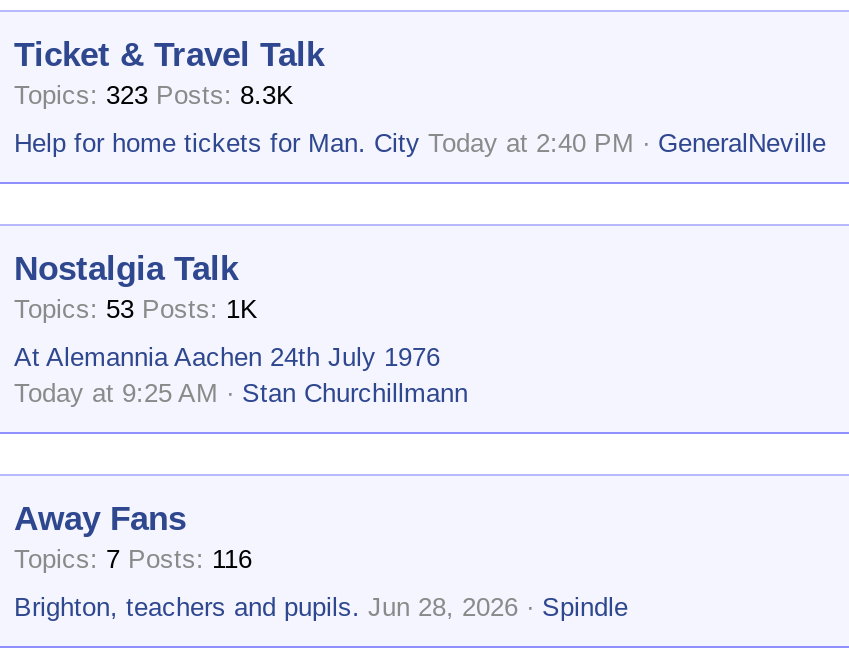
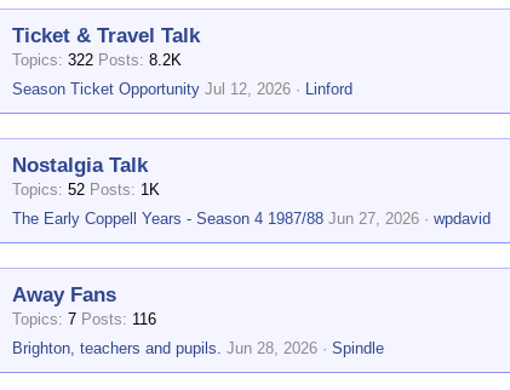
- Topics 323 Posts 8.3K
+ Topics 322 Posts 8.2K

- Help for home tickets for Man. City Today at 2:40 PM
- GeneralNeville
+ Season Ticket Opportunity Jul 12, 2026
+ Linford

- Topics 53 Posts 1K
+ Topics 52 Posts 1K

- At Alemannia Aachen 24th July 1976
- Today at 9:25 AM
- Stan Churchillmann
+ The Early Coppell Years - Season 4 1987/88 Jun 27, 2026
+ wpdavid
